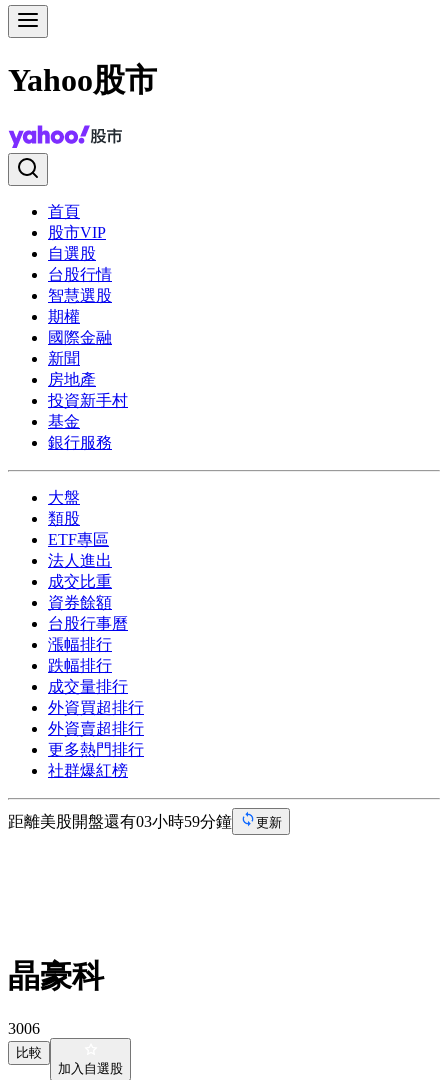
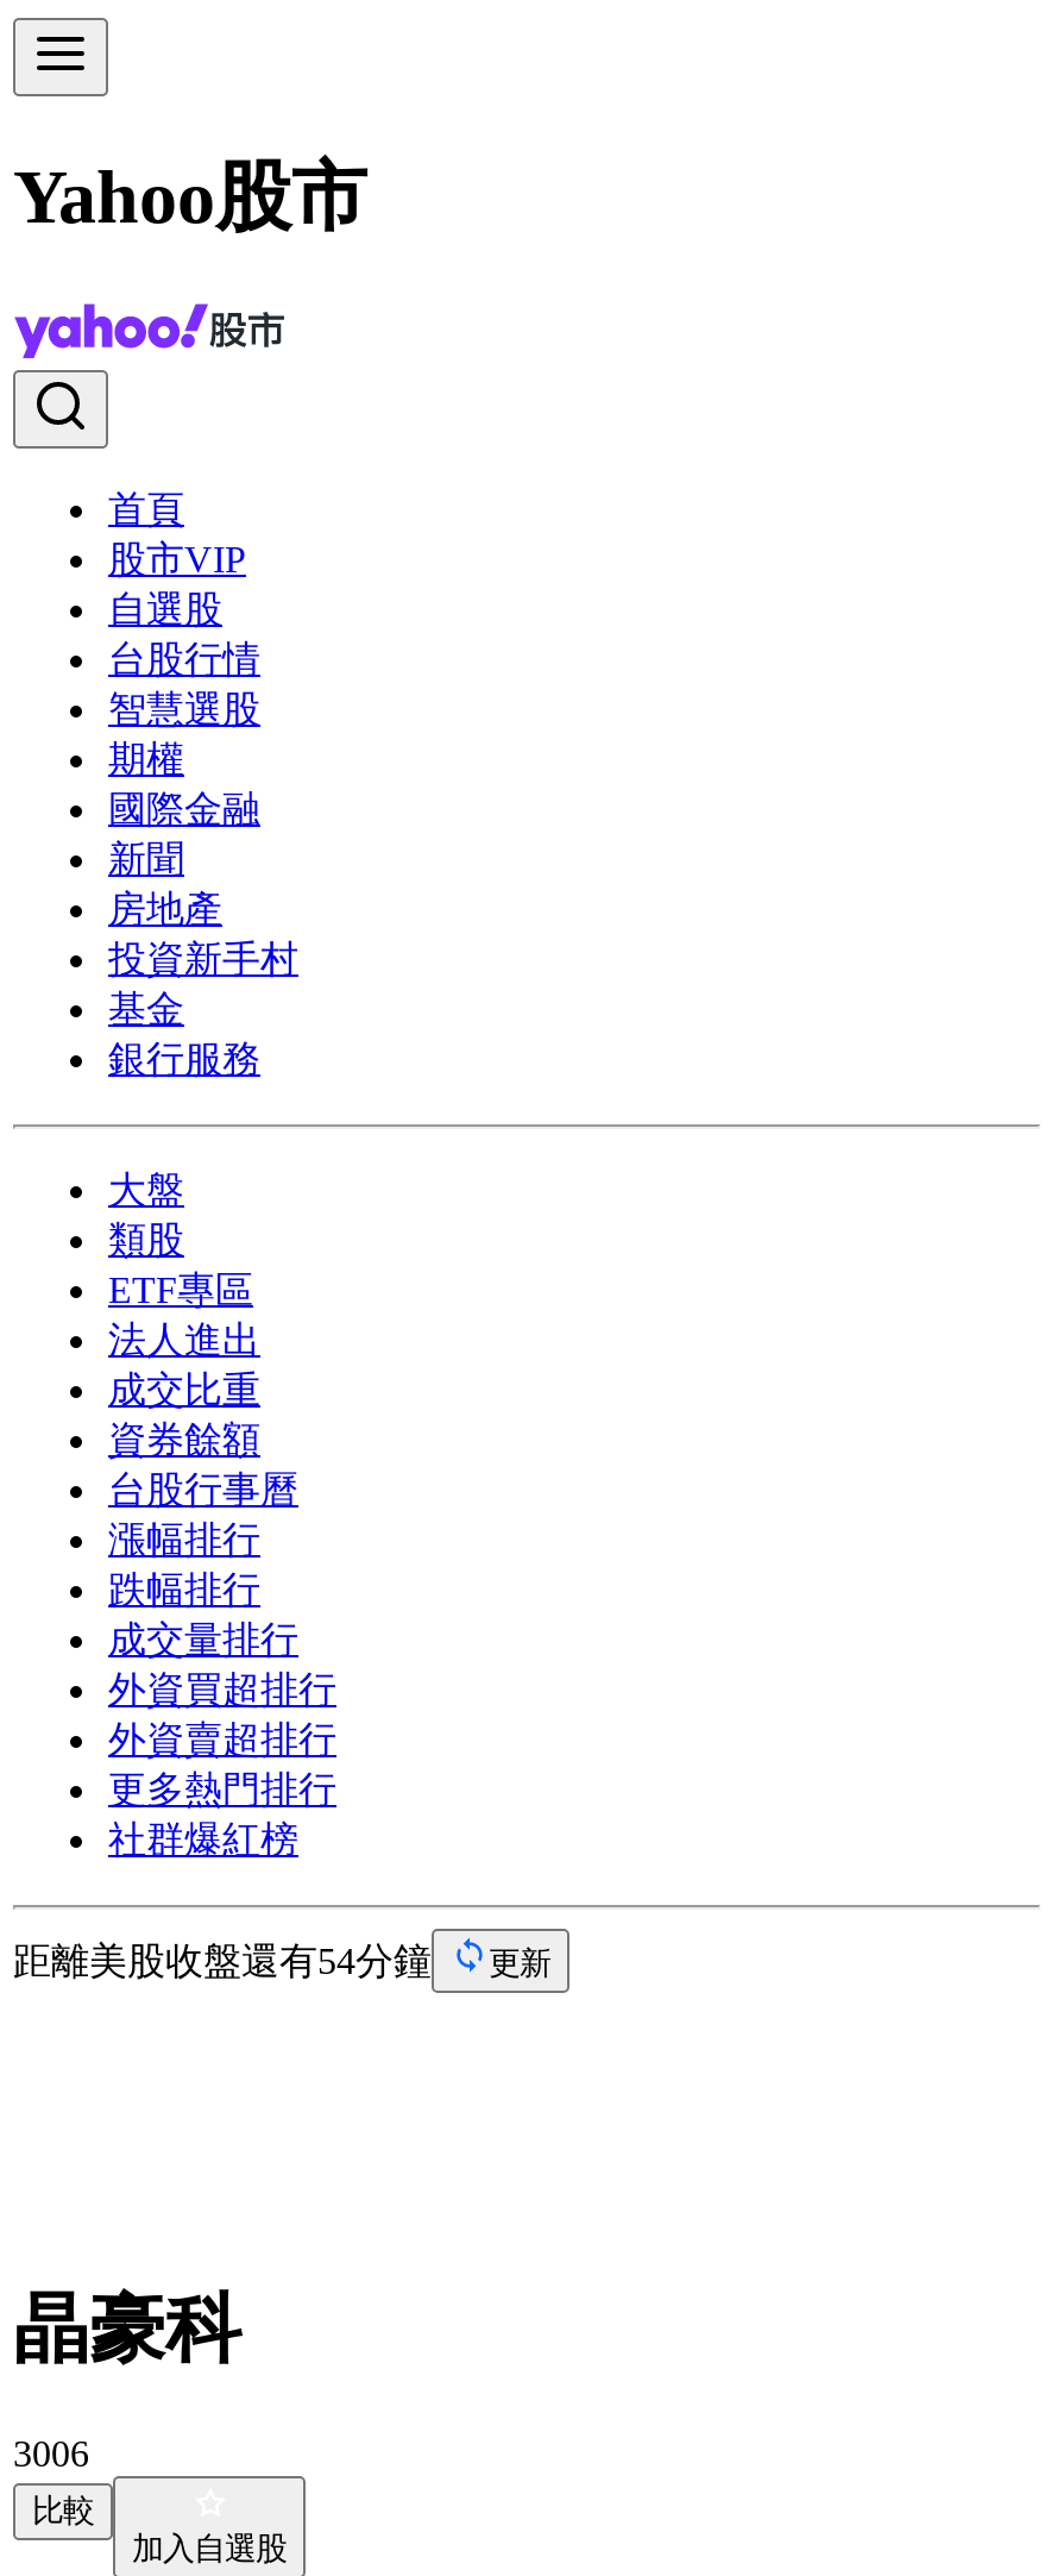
- 距離美股開盤還有03小時59分鐘
+ 距離美股收盤還有54分鐘
